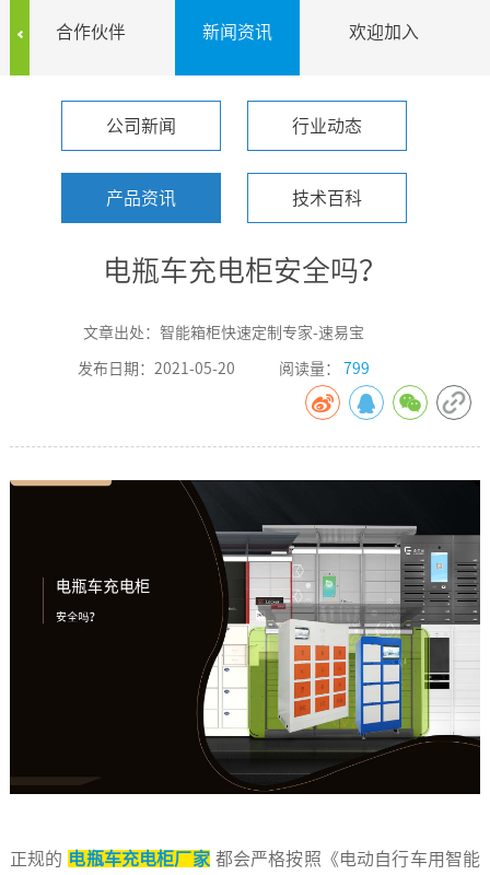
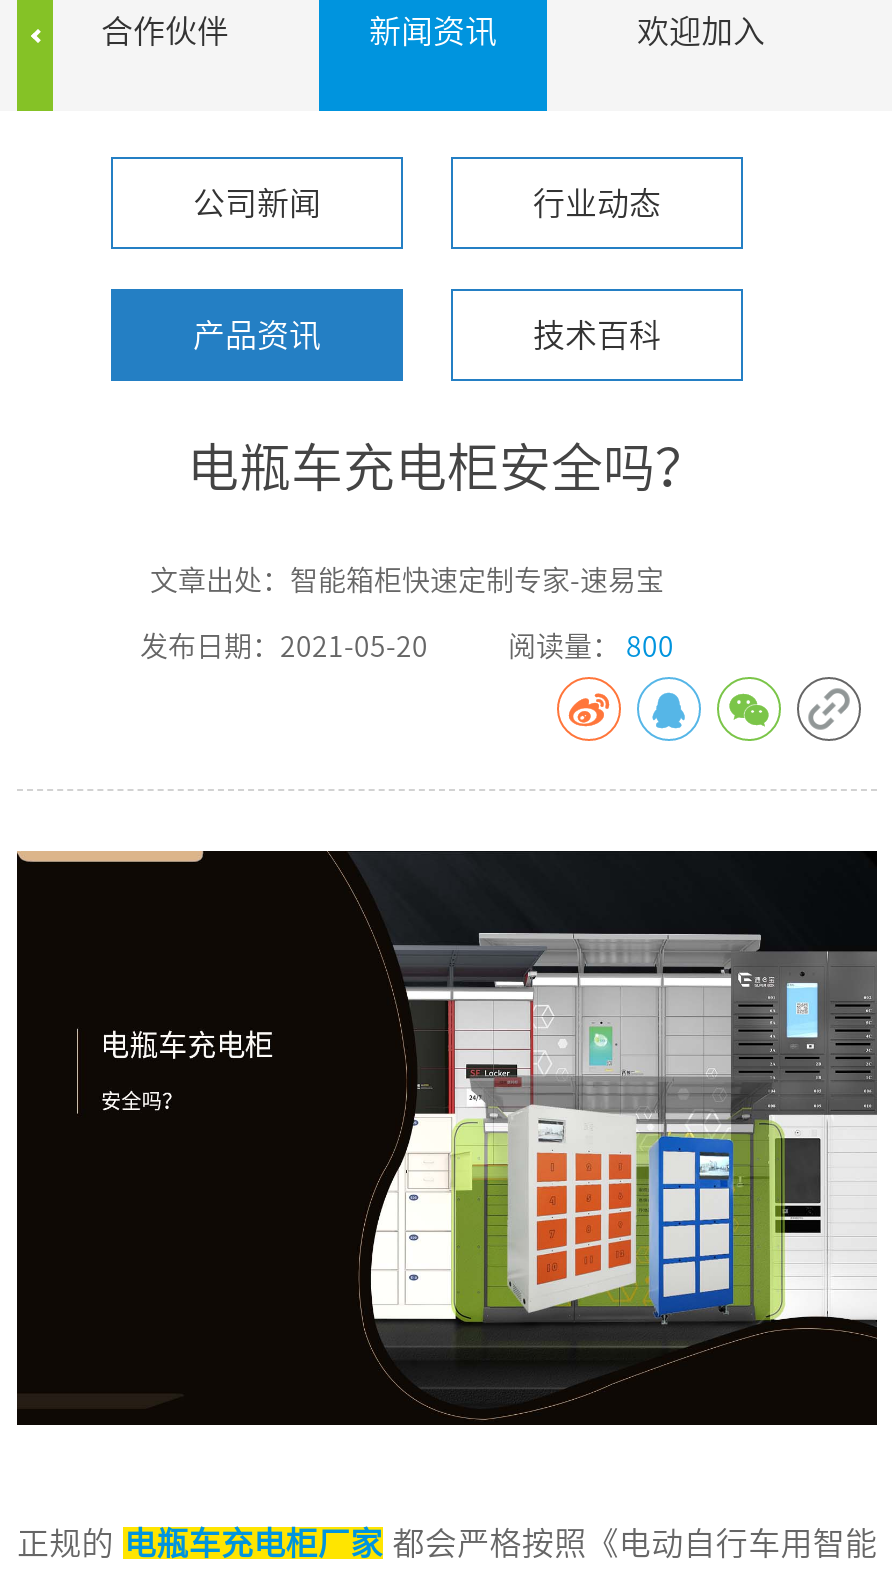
- 阅读量： 799
+ 阅读量： 800
